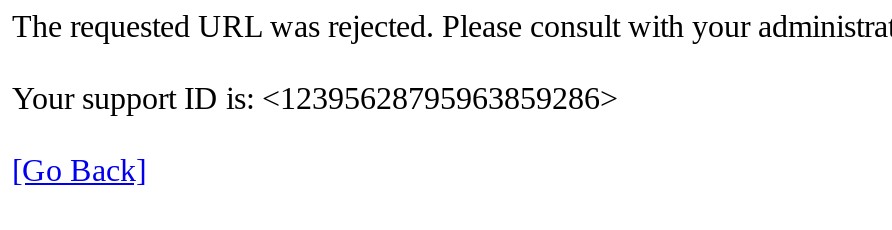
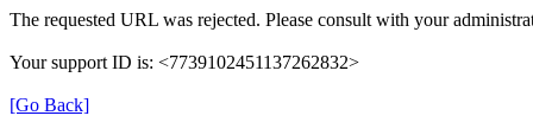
- Your support ID is: <12395628795963859286>
+ Your support ID is: <7739102451137262832>
